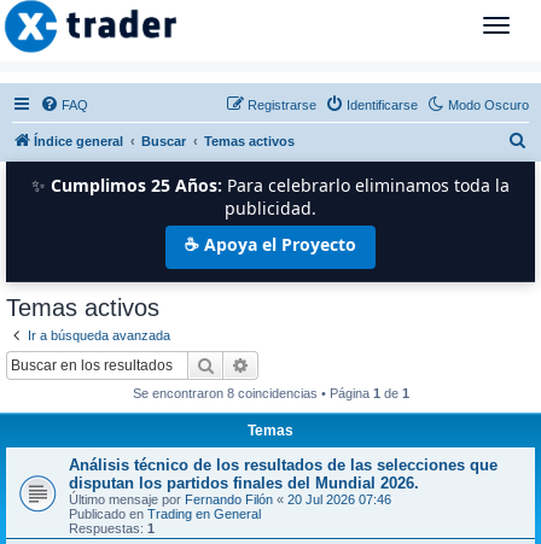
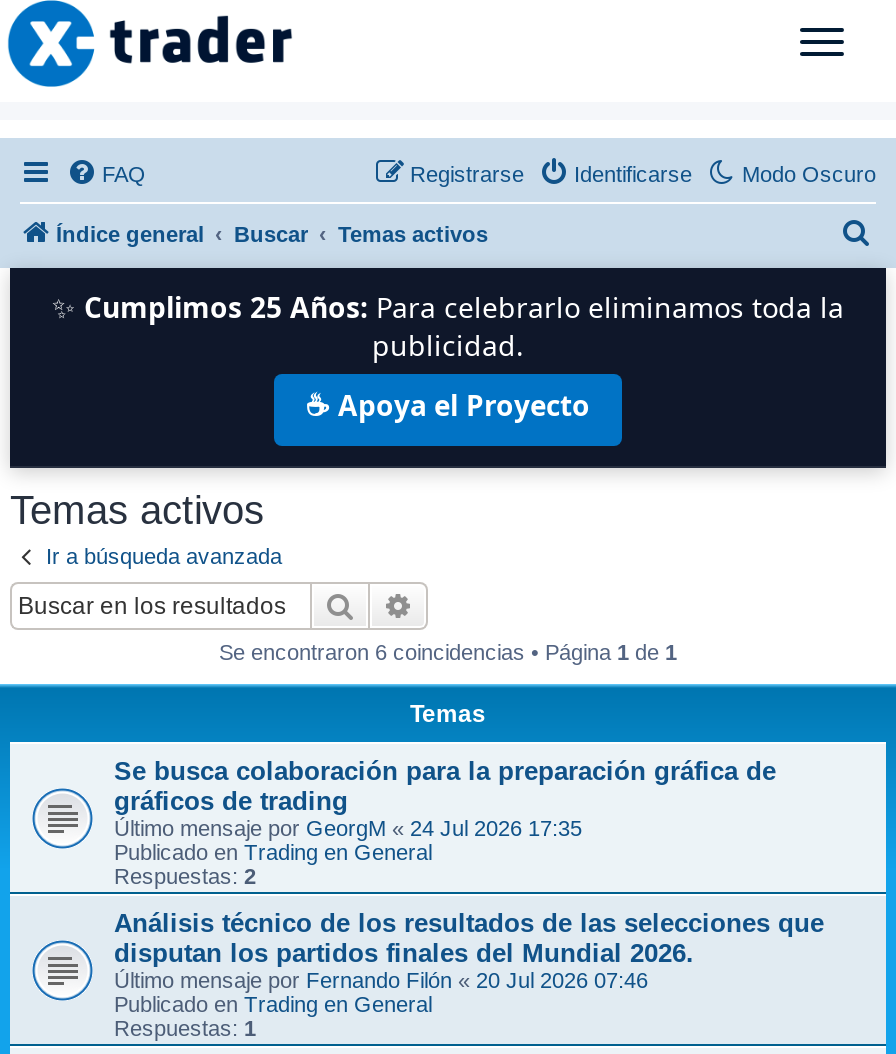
- Se encontraron 8 coincidencias • Página 1 de 1
+ Se encontraron 6 coincidencias • Página 1 de 1

+ Se busca colaboración para la preparación gráfica de
+ gráficos de trading
+ Último mensaje por GeorgM «24 Jul 2026 17:35
+ Publicado en Trading en General
+ Respuestas: 2
